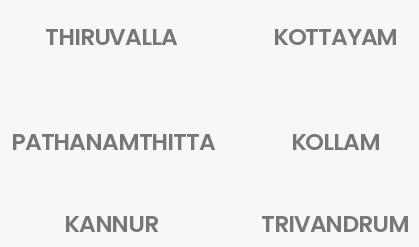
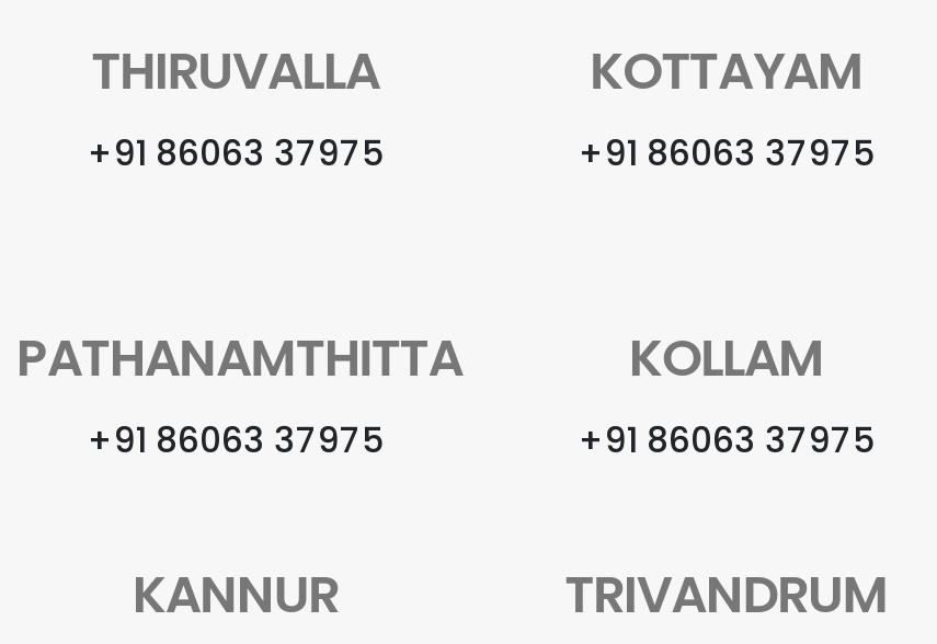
+ +91 86063 37975

+ +91 86063 37975

+ +91 86063 37975

+ +91 86063 37975
